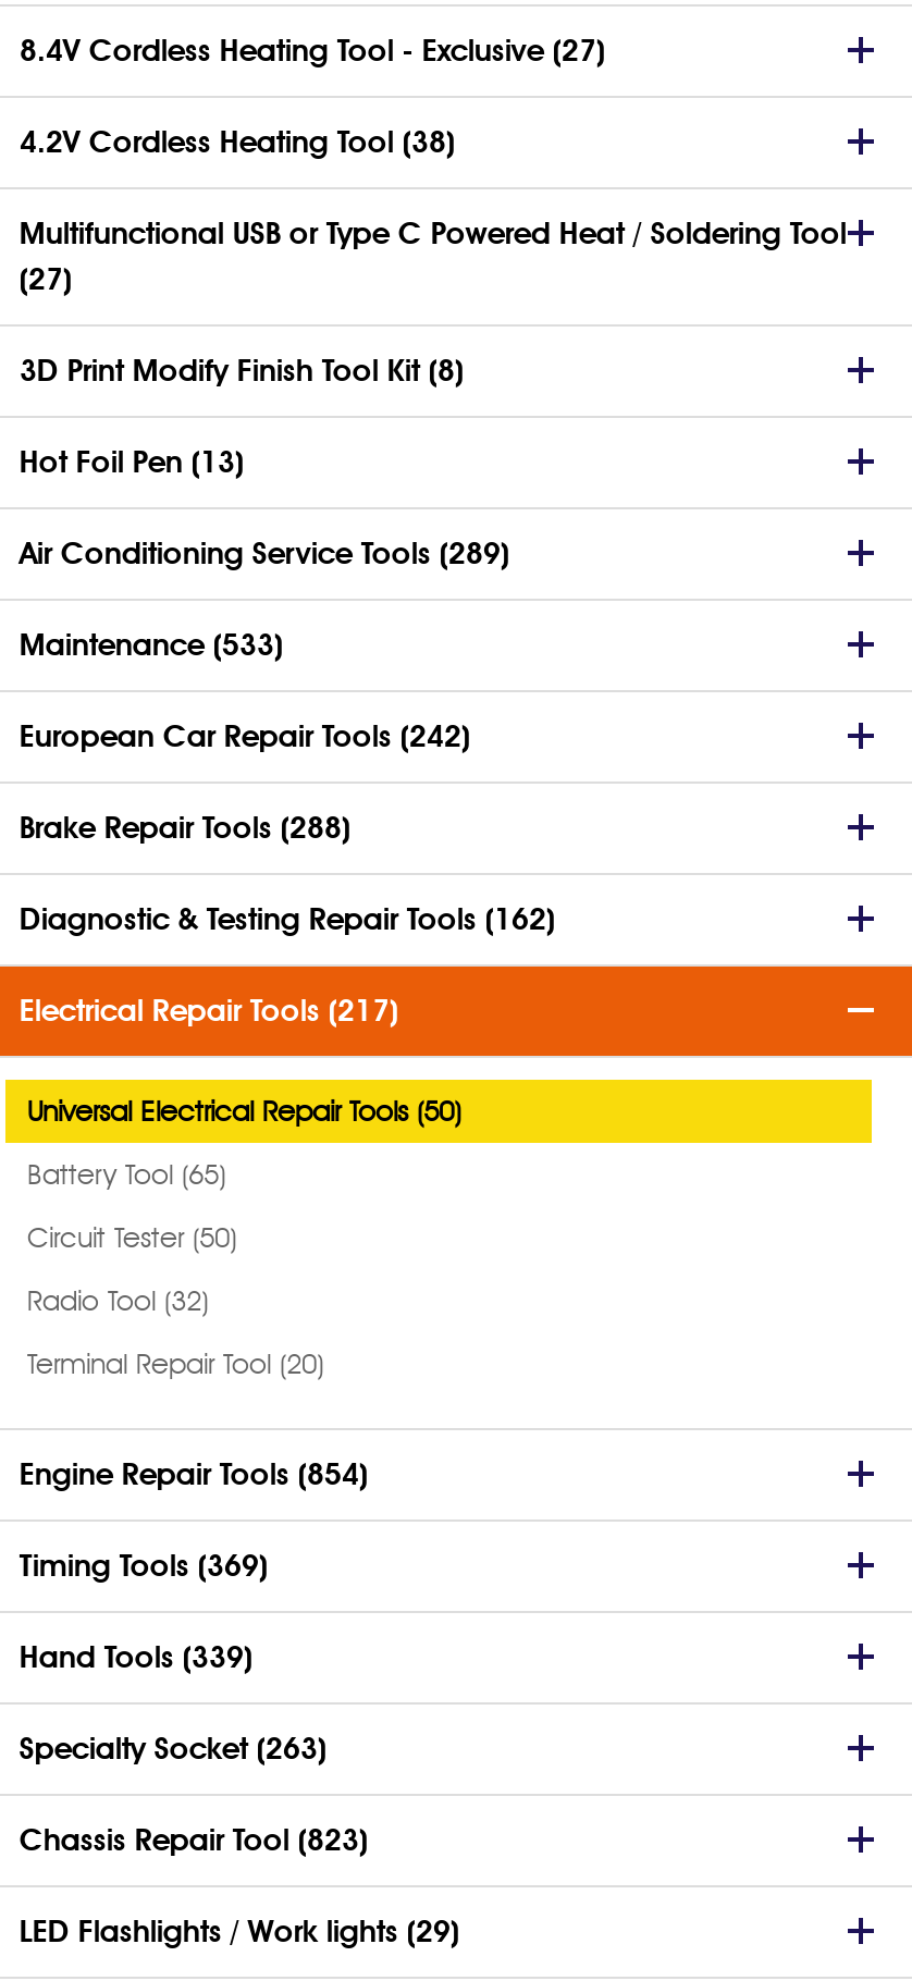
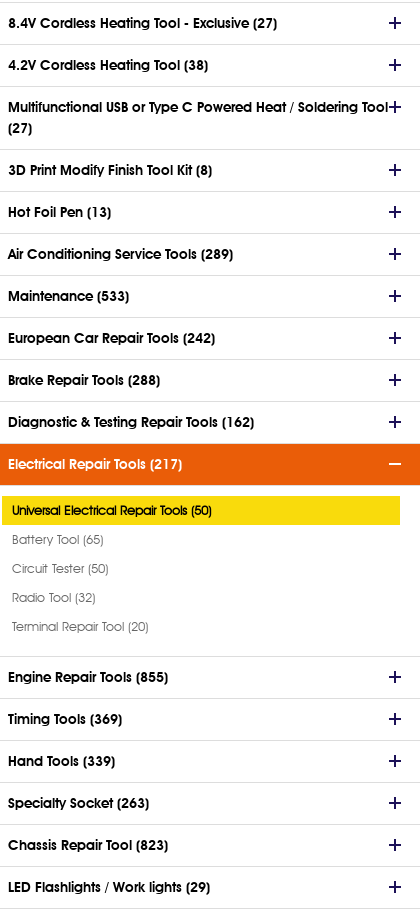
- Engine Repair Tools (854)
+ Engine Repair Tools (855)
